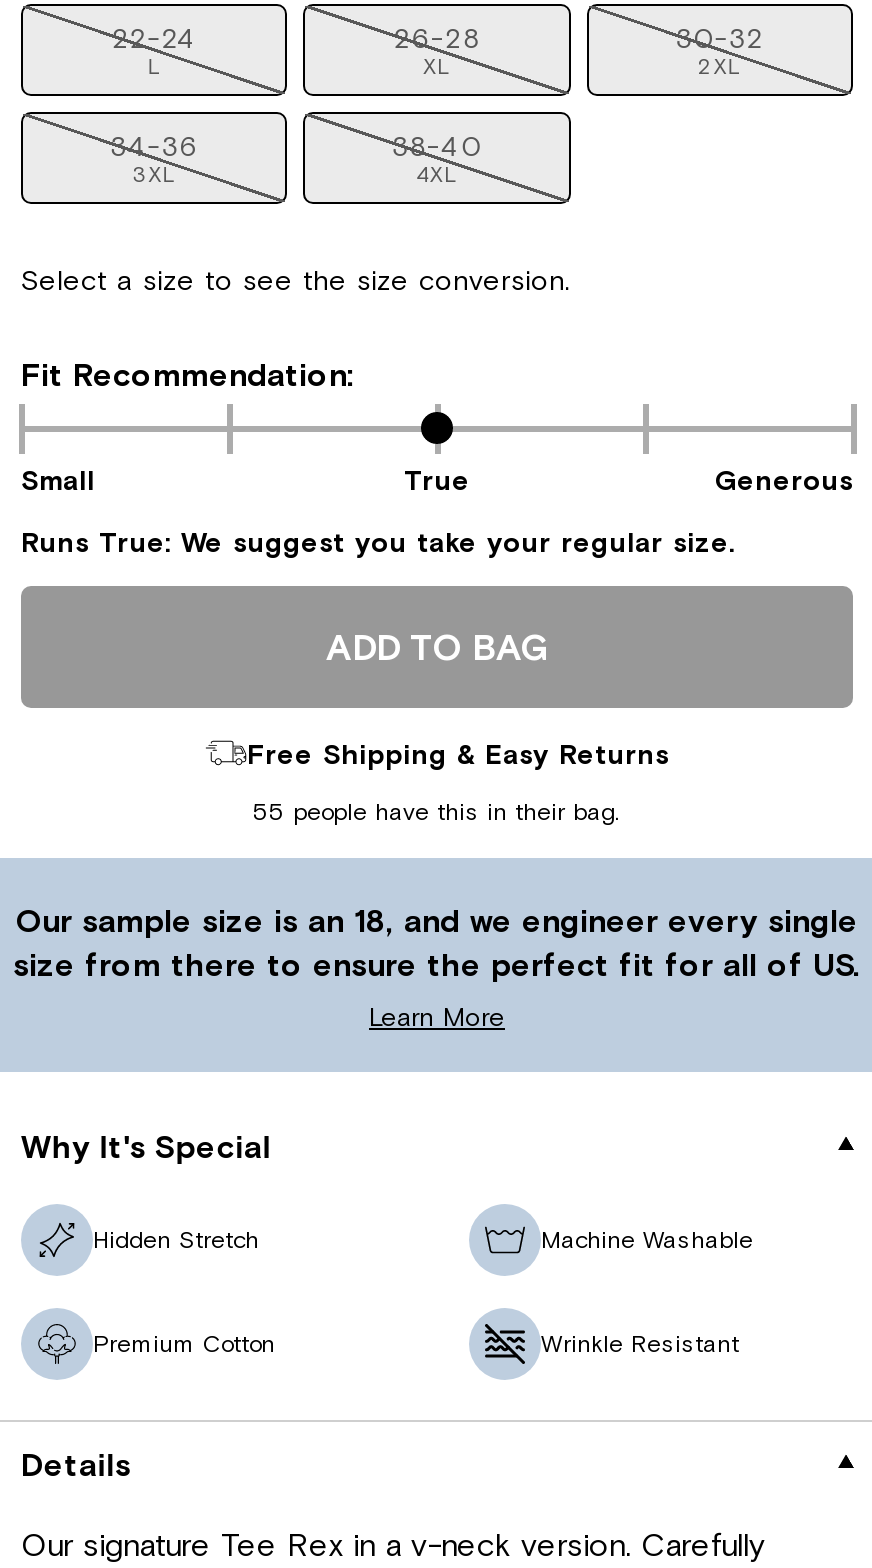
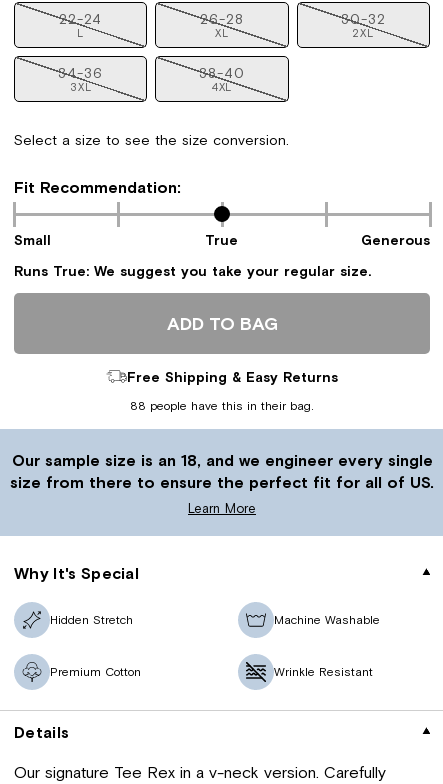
- 55 people have this in their bag.
+ 88 people have this in their bag.
